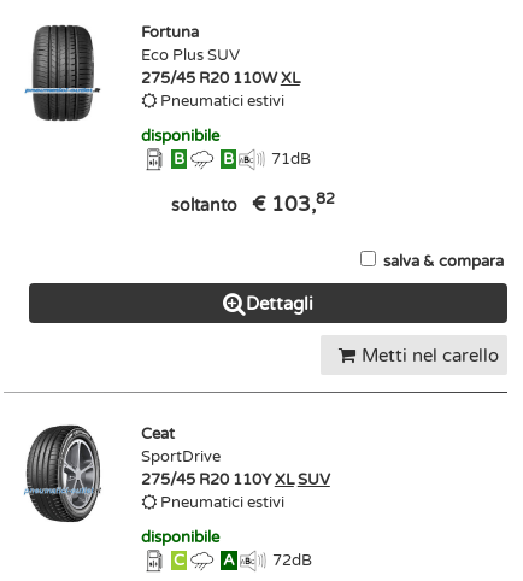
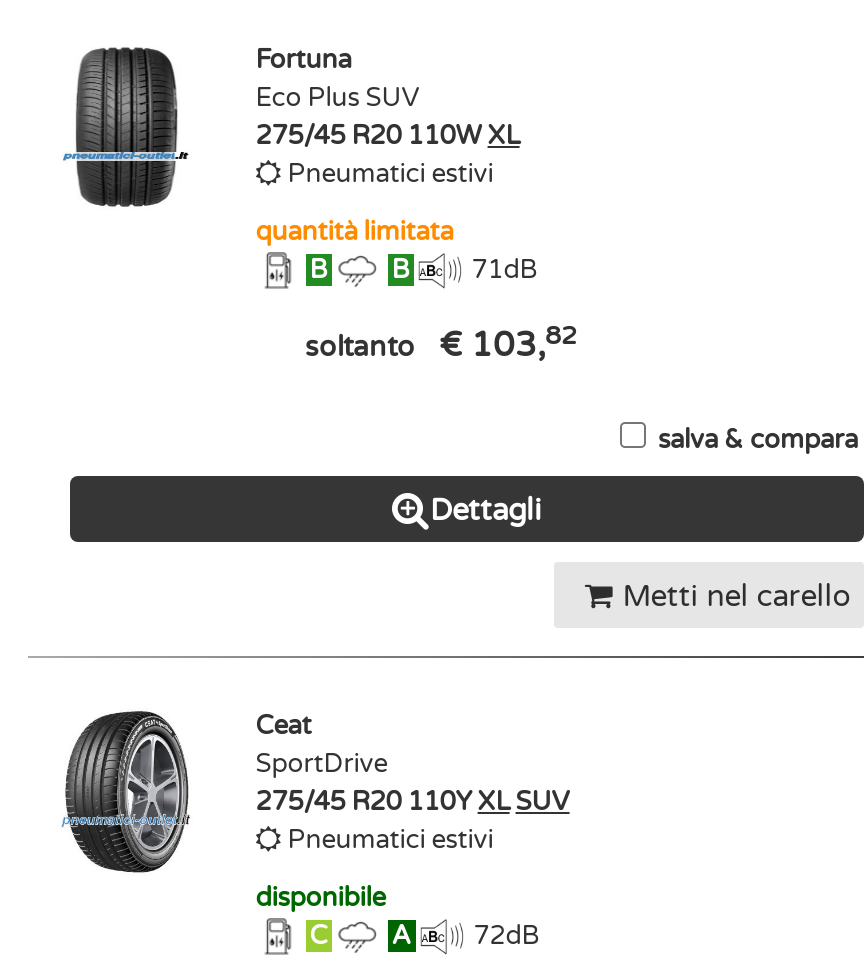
- disponibile
+ quantità limitata
